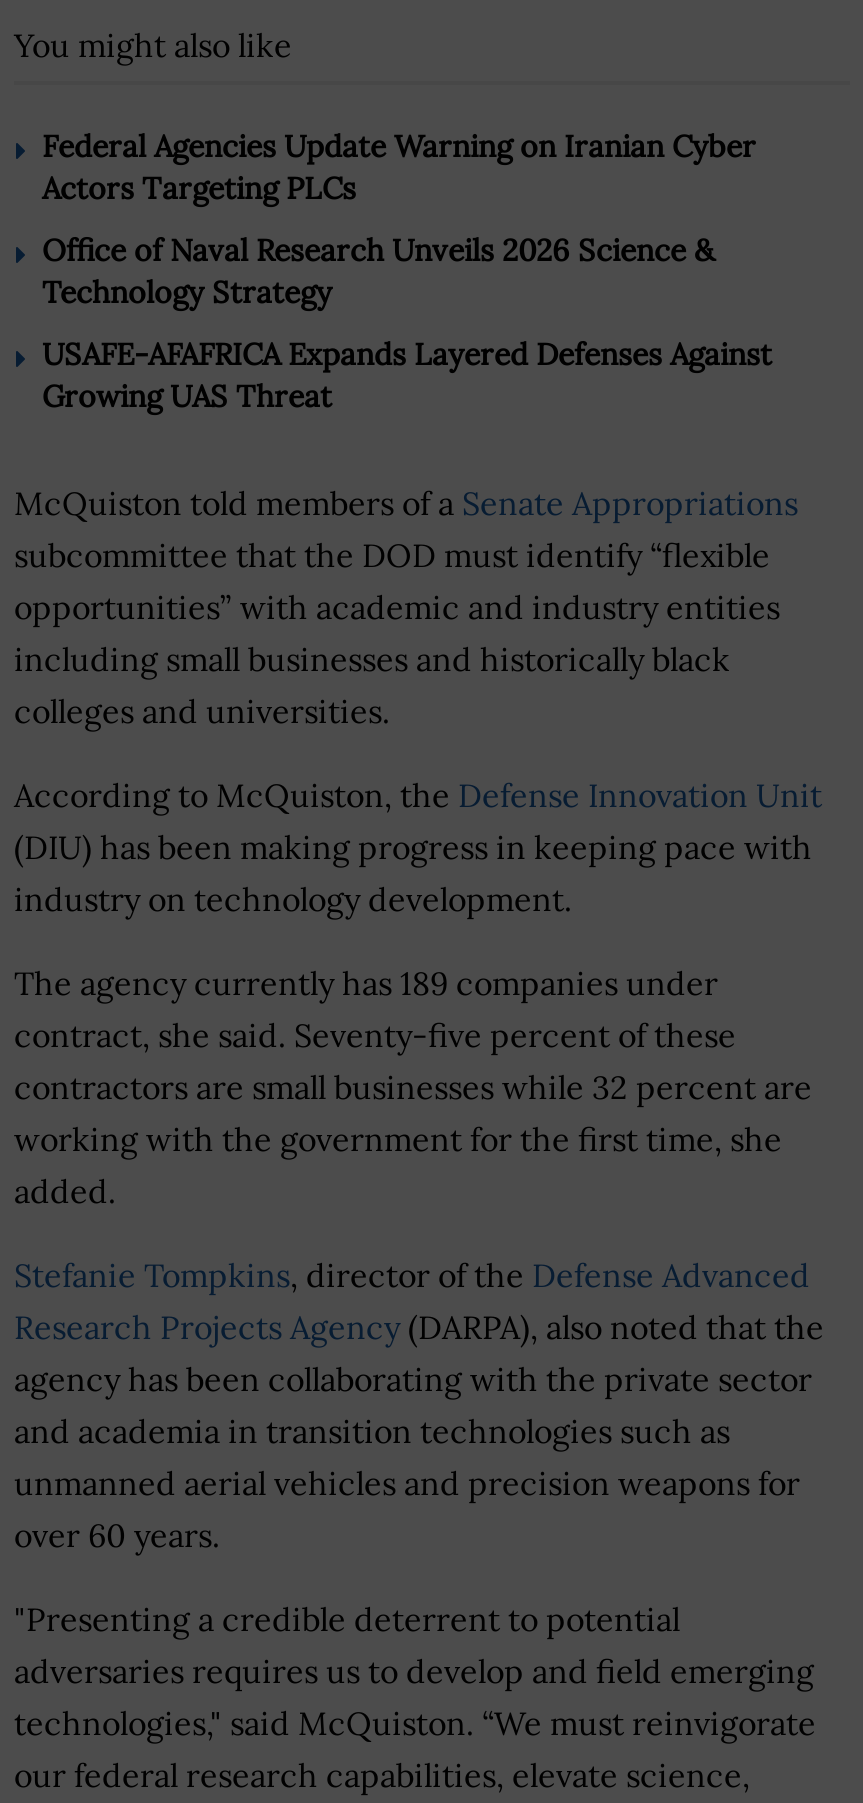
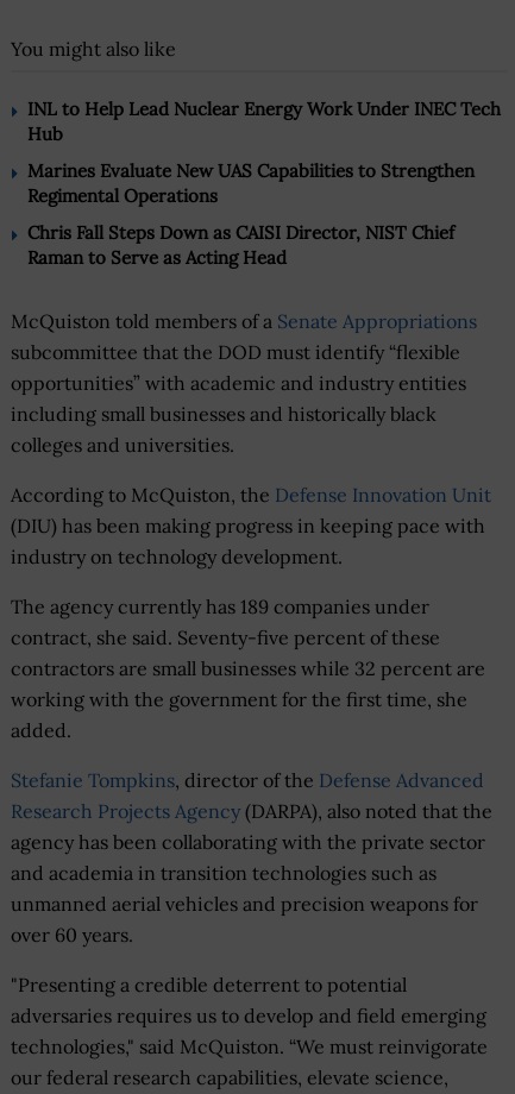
- Federal Agencies Update Warning on Iranian Cyber
- Actors Targeting PLCs
+ INL to Help Lead Nuclear Energy Work Under INEC Tech
+ Hub

- Office of Naval Research Unveils 2026 Science &
- Technology Strategy
+ Marines Evaluate New UAS Capabilities to Strengthen
+ Regimental Operations

- USAFE-AFAFRICA Expands Layered Defenses Against
- Growing UAS Threat
+ Chris Fall Steps Down as CAISI Director, NIST Chief
+ Raman to Serve as Acting Head
